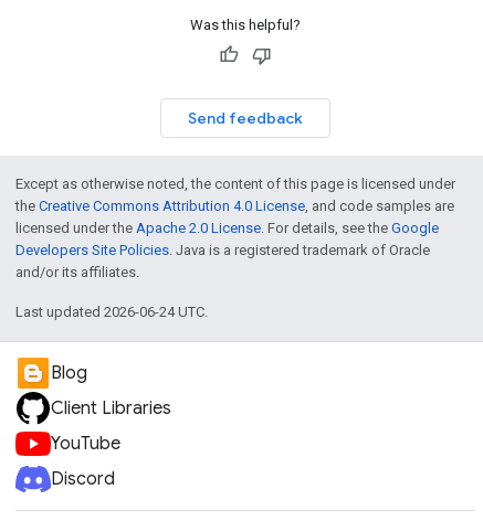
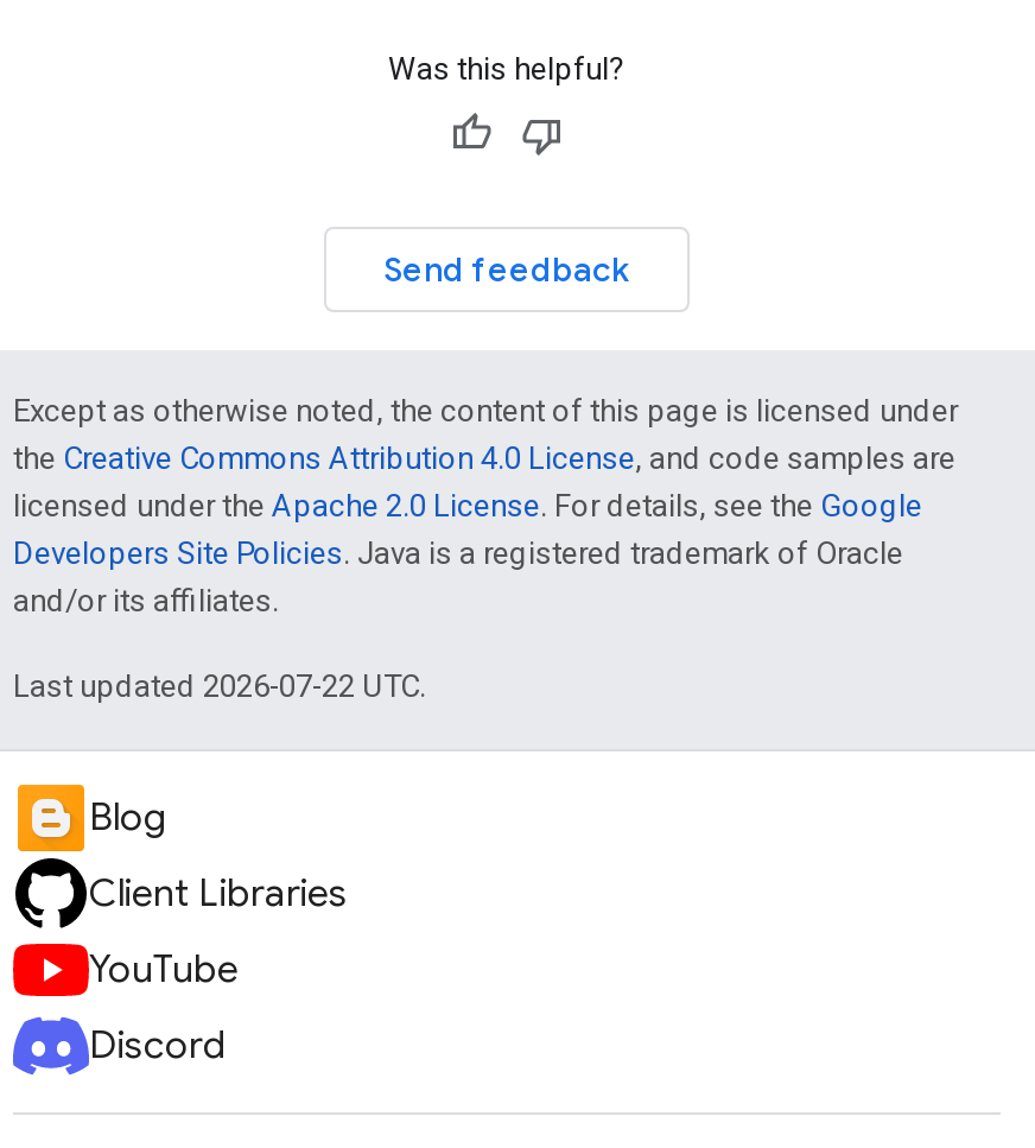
- Last updated 2026-06-24 UTC.
+ Last updated 2026-07-22 UTC.
